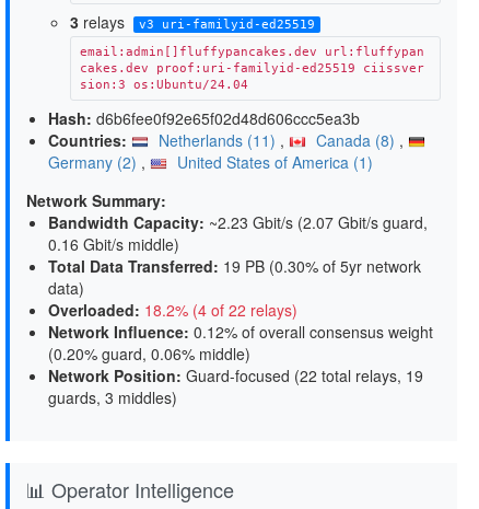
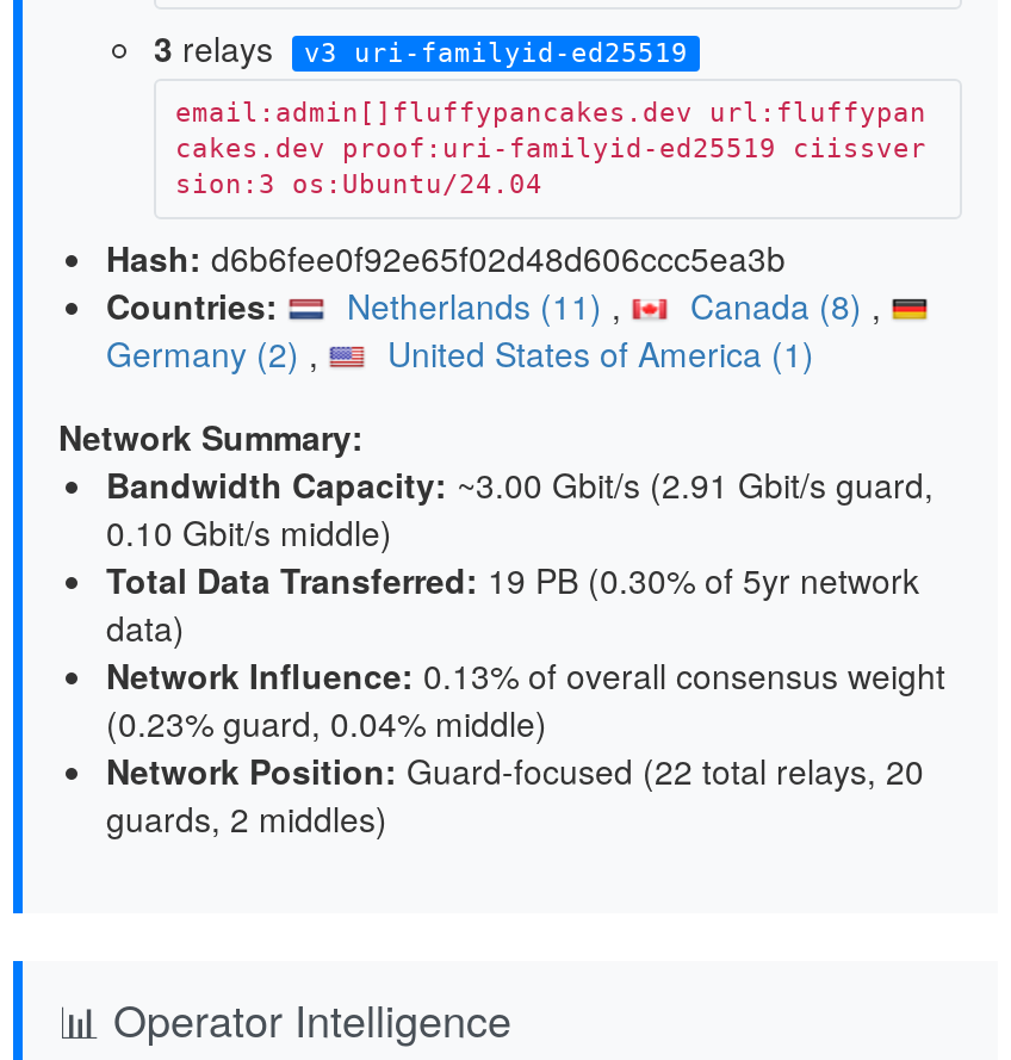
- Bandwidth Capacity: ~2.23 Gbit/s (2.07 Gbit/s guard,
+ Bandwidth Capacity: ~3.00 Gbit/s (2.91 Gbit/s guard,

- 0.16 Gbit/s middle)
+ 0.10 Gbit/s middle)

- Overloaded: 18.2% (4 of 22 relays)
- Network Influence: 0.12% of overall consensus weight
- (0.20% guard, 0.06% middle)
- Network Position: Guard-focused (22 total relays, 19
- guards, 3 middles)
+ Network Influence: 0.13% of overall consensus weight
+ (0.23% guard, 0.04% middle)
+ Network Position: Guard-focused (22 total relays, 20
+ guards, 2 middles)
